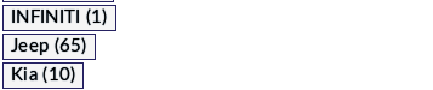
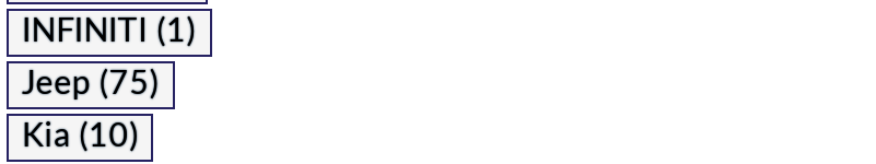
- Jeep (65)
+ Jeep (75)
